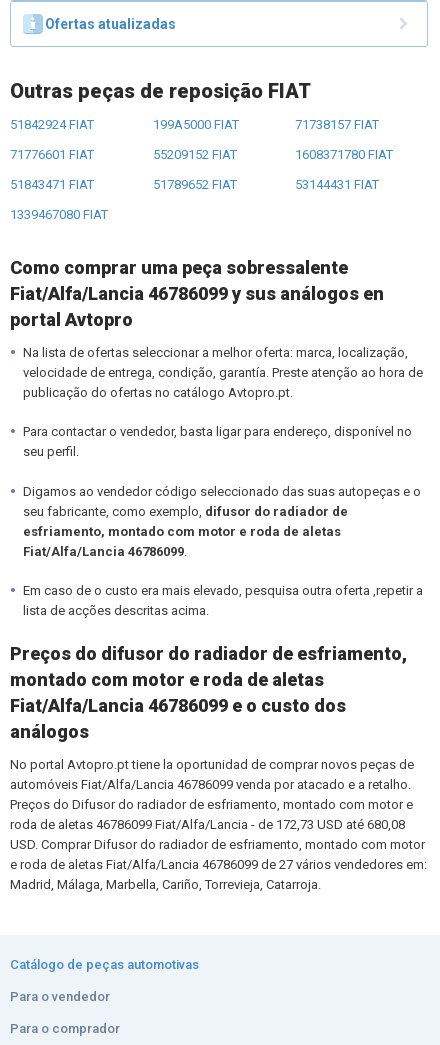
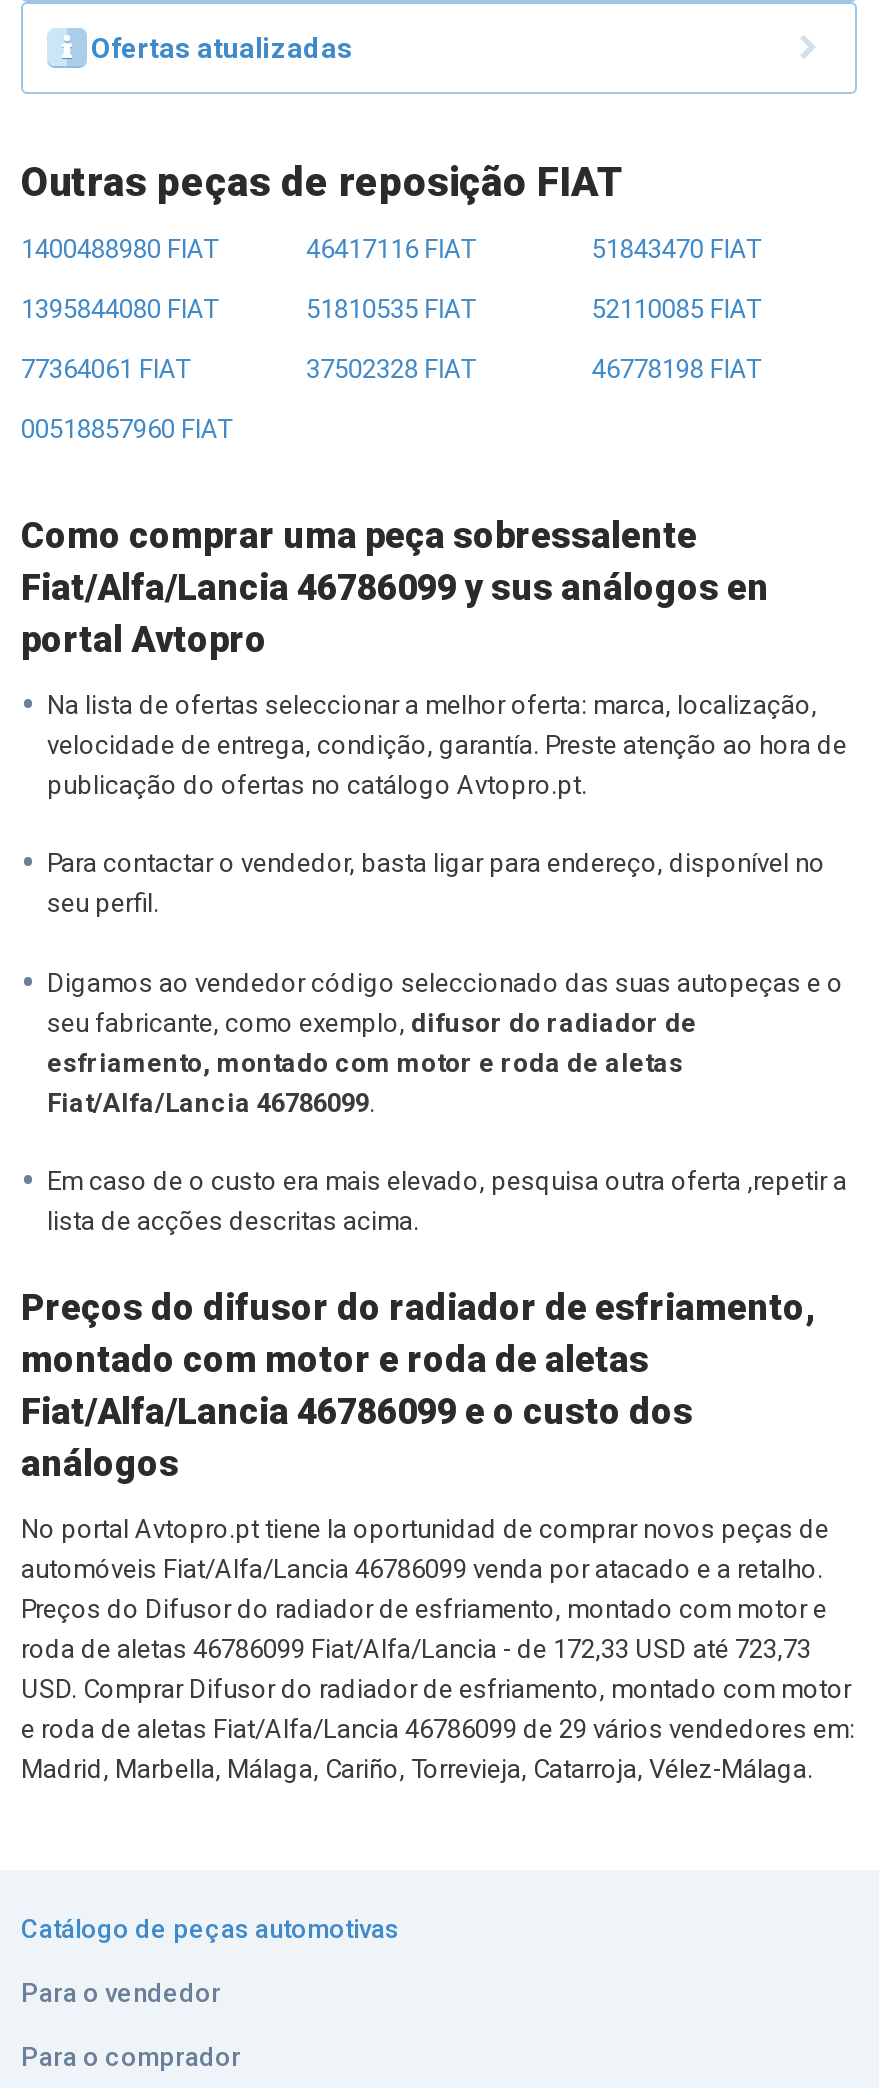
- 51842924 FIAT
+ 1400488980 FIAT

- 199A5000 FIAT
+ 46417116 FIAT

- 71738157 FIAT
+ 51843470 FIAT

- 71776601 FIAT
+ 1395844080 FIAT

- 55209152 FIAT
+ 51810535 FIAT

- 1608371780 FIAT
+ 52110085 FIAT

- 51843471 FIAT
+ 77364061 FIAT

- 51789652 FIAT
+ 37502328 FIAT

- 53144431 FIAT
+ 46778198 FIAT

- 1339467080 FIAT
+ 00518857960 FIAT

- roda de aletas 46786099 Fiat/Alfa/Lancia - de 172,73 USD até 680,08
+ roda de aletas 46786099 Fiat/Alfa/Lancia - de 172,33 USD até 723,73

- e roda de aletas Fiat/Alfa/Lancia 46786099 de 27 vários vendedores em:
- Madrid, Málaga, Marbella, Cariño, Torrevieja, Catarroja.
+ e roda de aletas Fiat/Alfa/Lancia 46786099 de 29 vários vendedores em:
+ Madrid, Marbella, Málaga, Cariño, Torrevieja, Catarroja, Vélez-Málaga.
